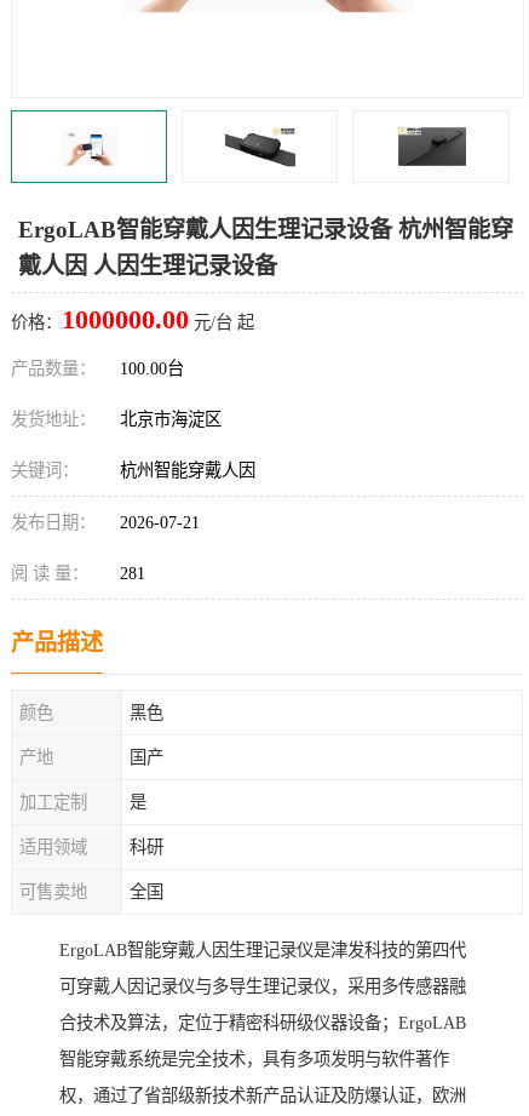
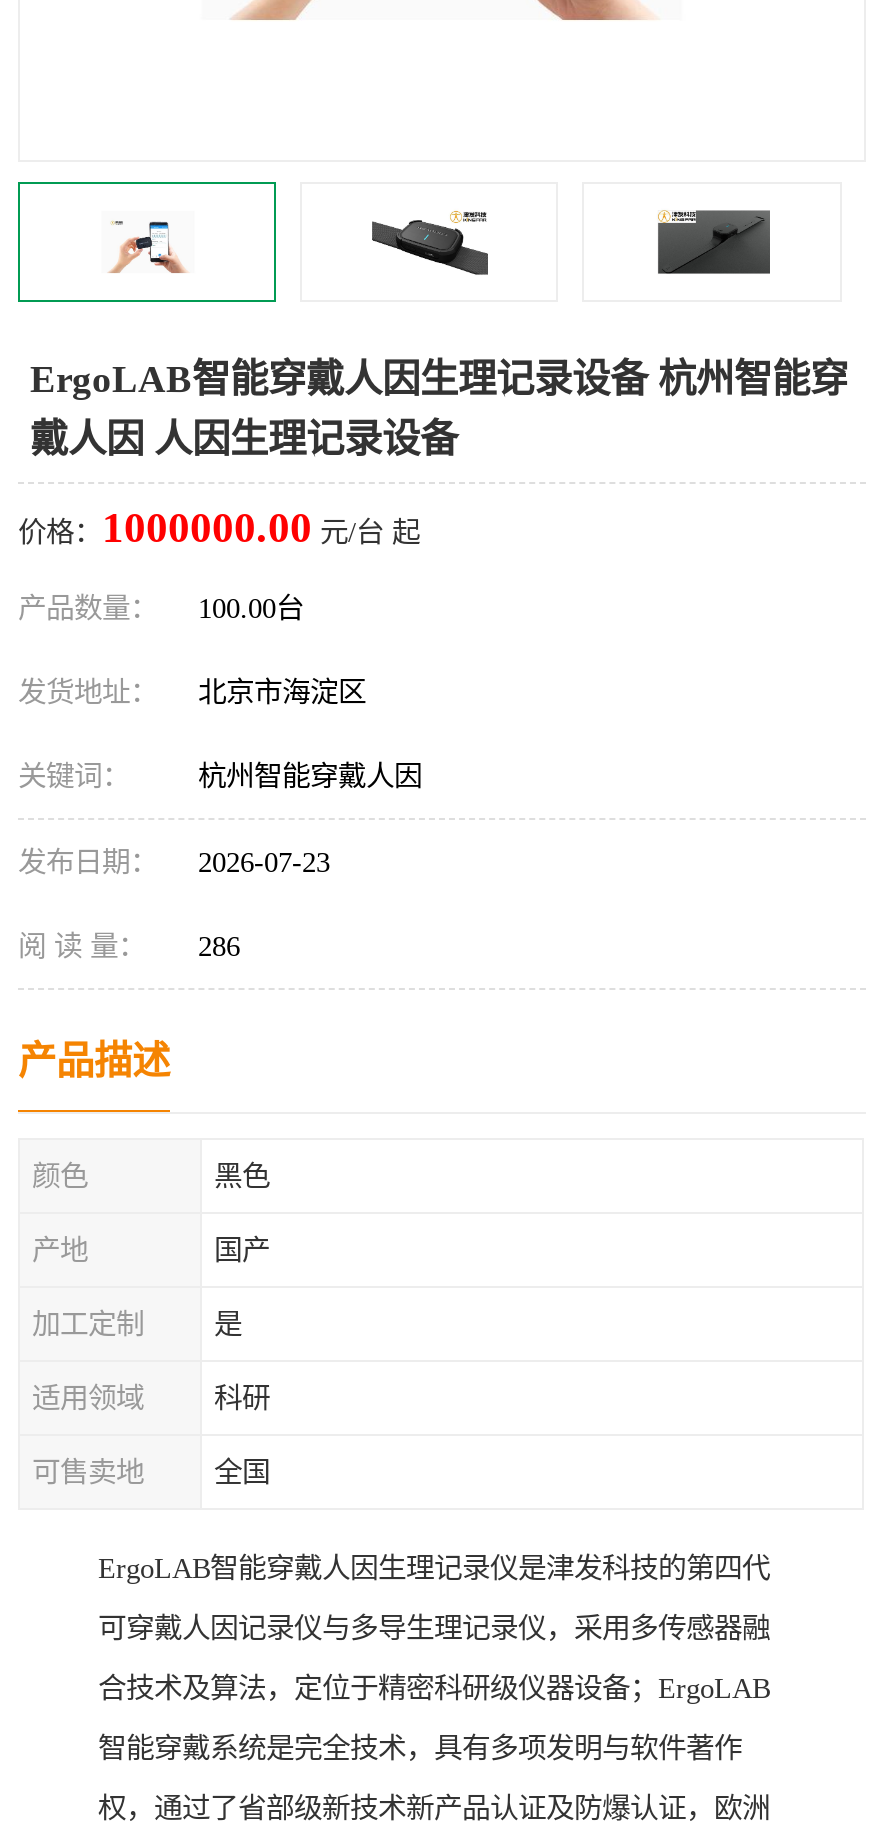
- 发布日期： 2026-07-21
+ 发布日期： 2026-07-23

- 阅 读 量： 281
+ 阅 读 量： 286
